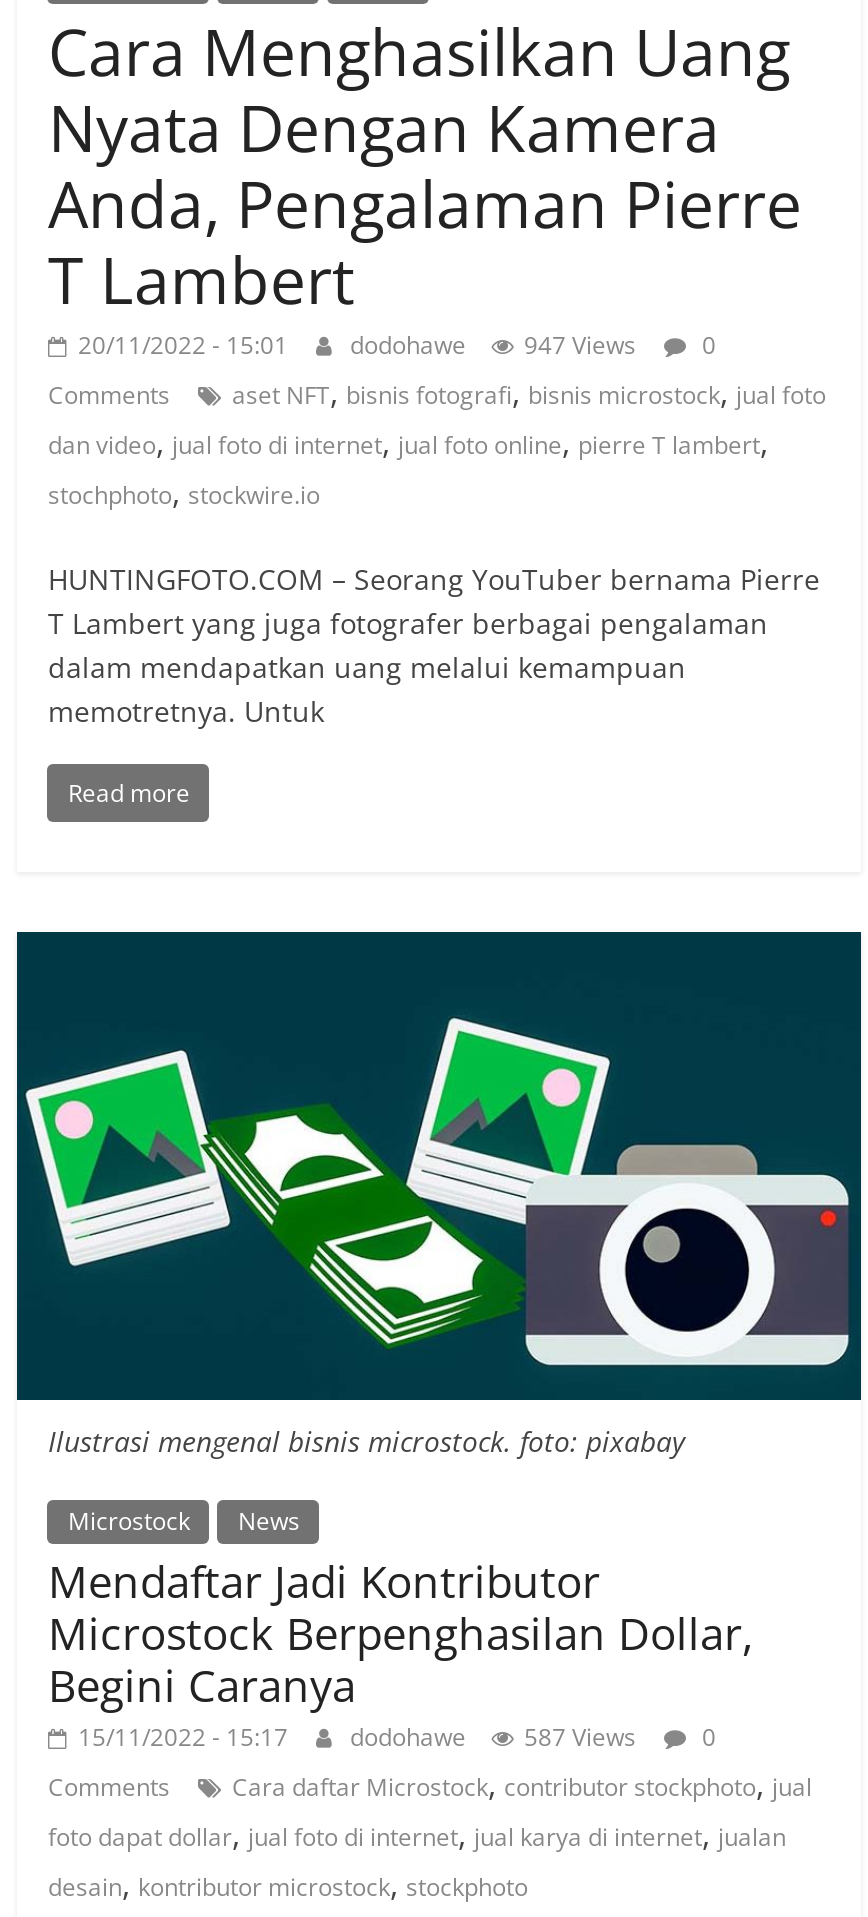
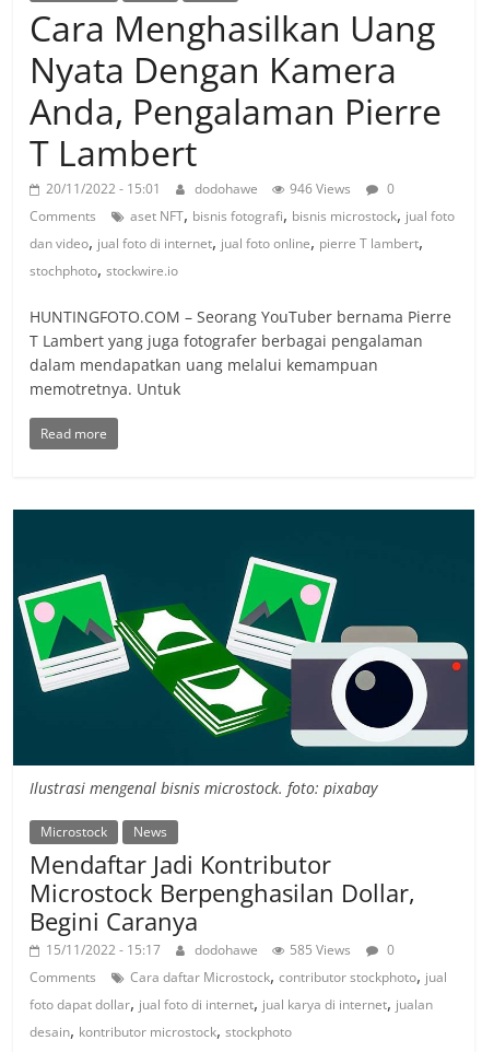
- 20/11/2022 - 15:01 dodohawe 947 Views 0
+ 20/11/2022 - 15:01 dodohawe 946 Views 0

- 15/11/2022 - 15:17 dodohawe 587 Views 0
+ 15/11/2022 - 15:17 dodohawe 585 Views 0
